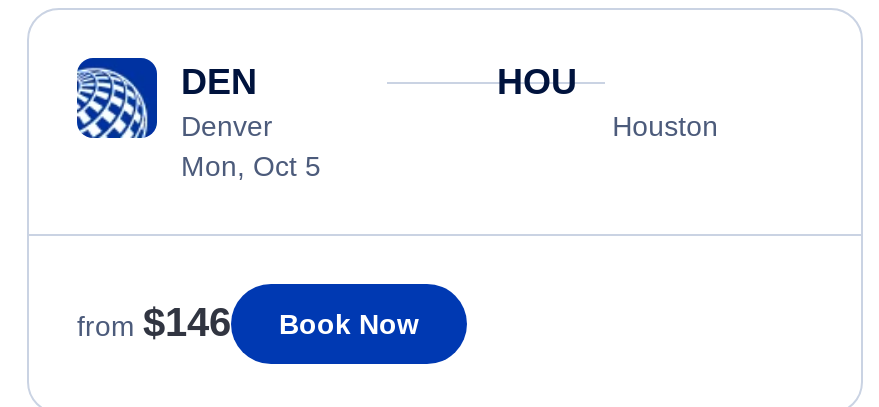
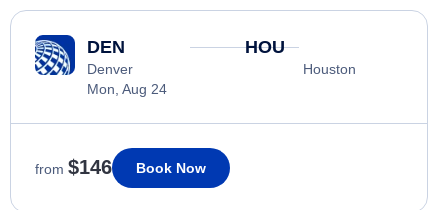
- Mon, Oct 5
+ Mon, Aug 24
